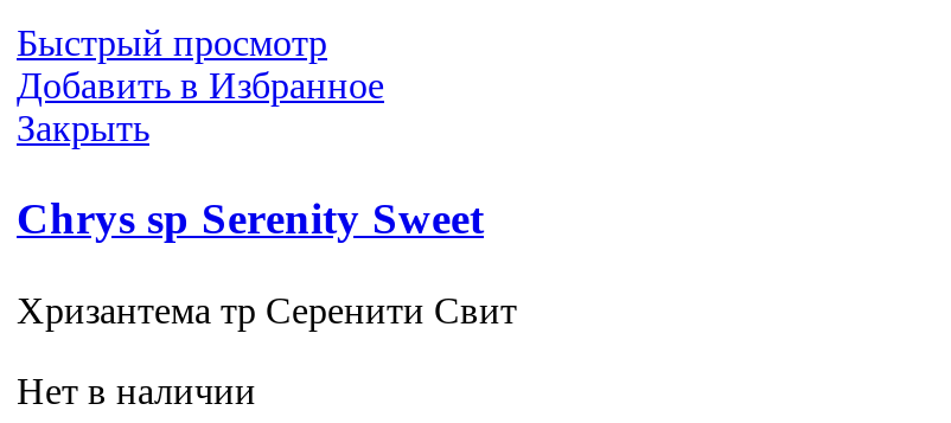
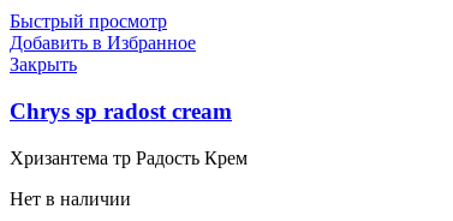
- Chrys sp Serenity Sweet
+ Chrys sp radost cream

- Хризантема тр Серенити Свит
+ Хризантема тр Радость Крем
